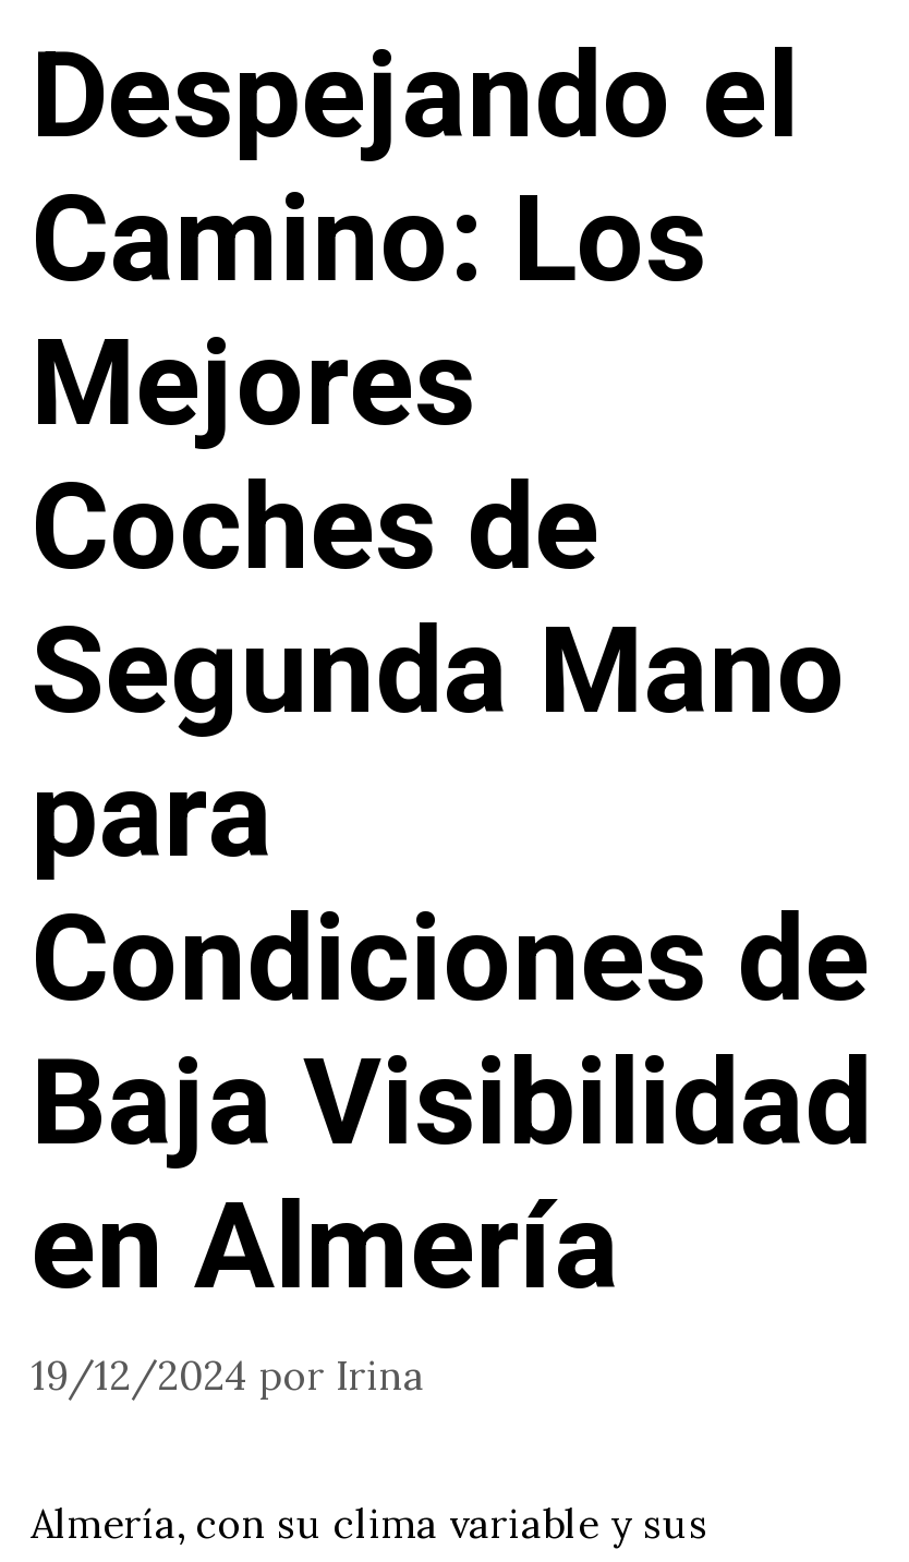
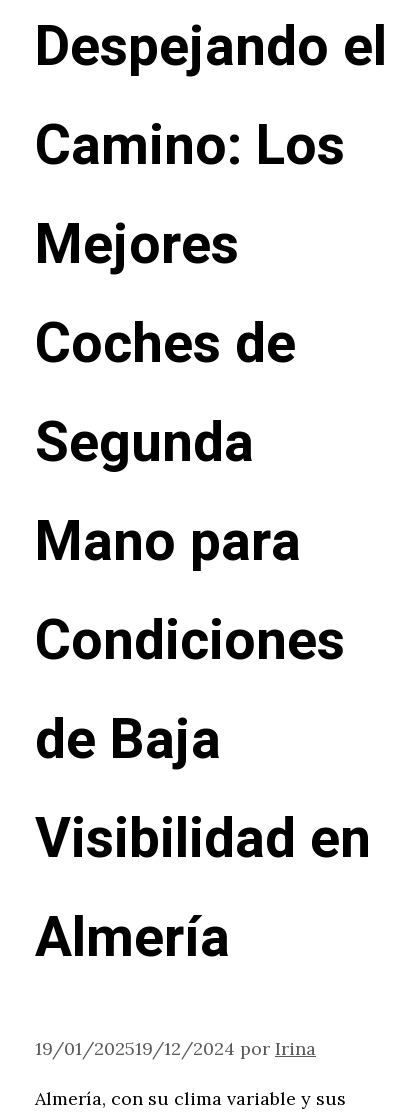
- Segunda Mano
- para
- Condiciones de
- Baja Visibilidad
- en Almería
- 19/12/2024 por Irina
+ Segunda
+ Mano para
+ Condiciones
+ de Baja
+ Visibilidad en
+ Almería
+ 19/01/202519/12/2024 por Irina
